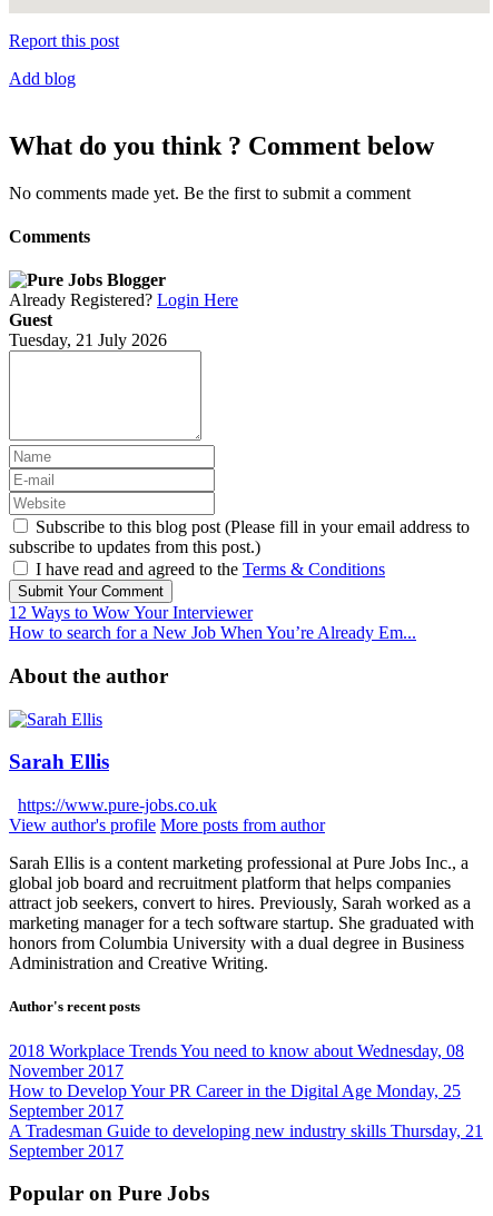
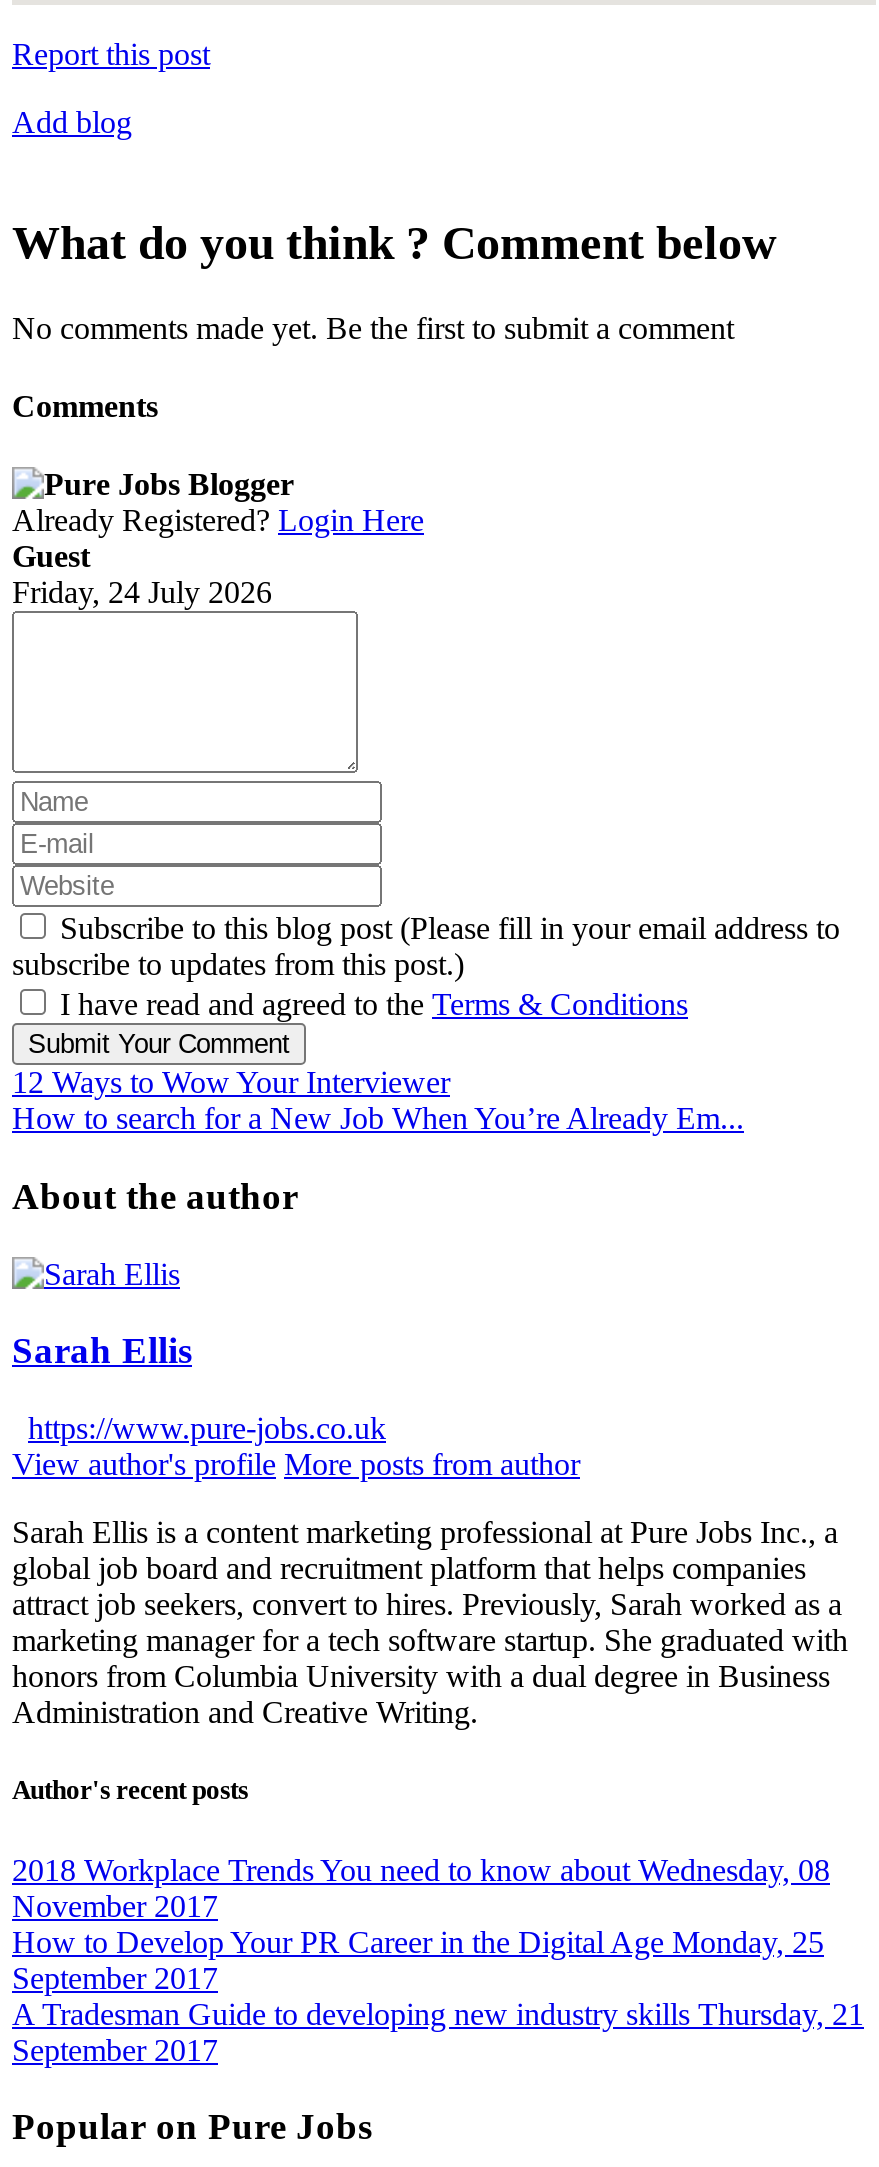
- Tuesday, 21 July 2026
+ Friday, 24 July 2026
